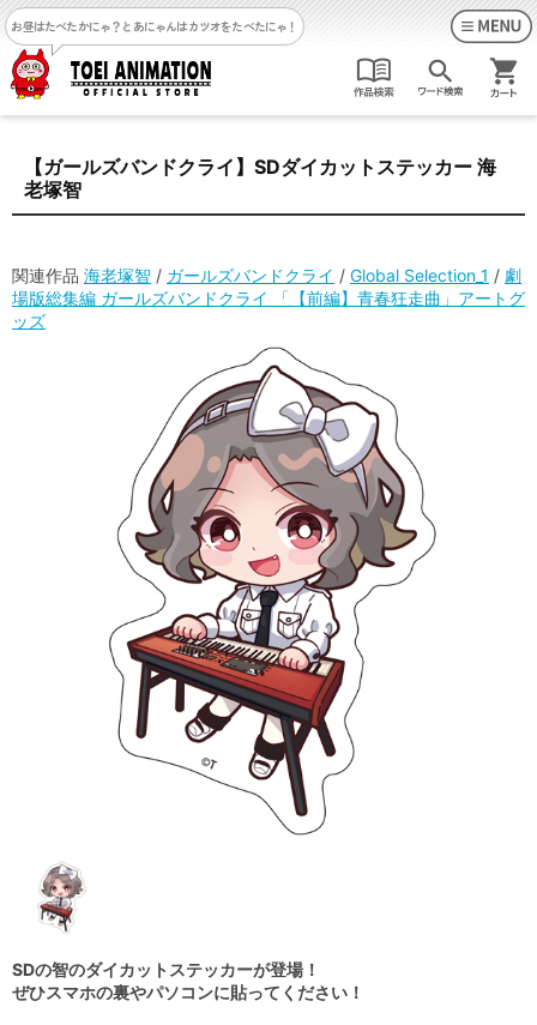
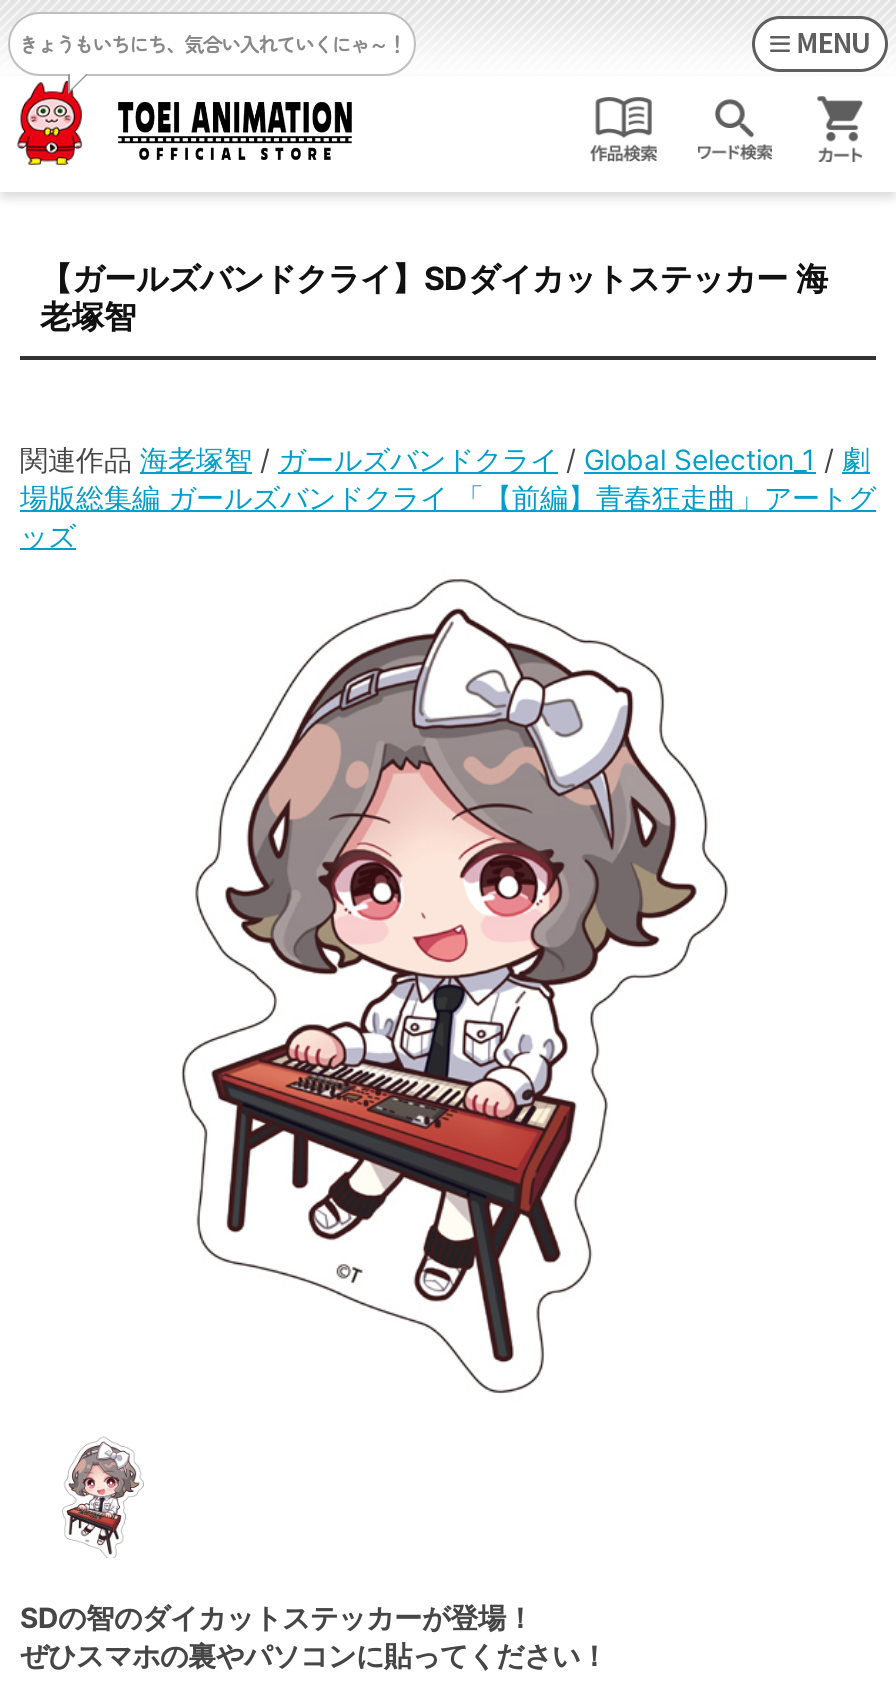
- お昼はたべたかにゃ？とあにゃんはカツオをたべたにゃ！
+ きょうもいちにち、気合い入れていくにゃ～！
